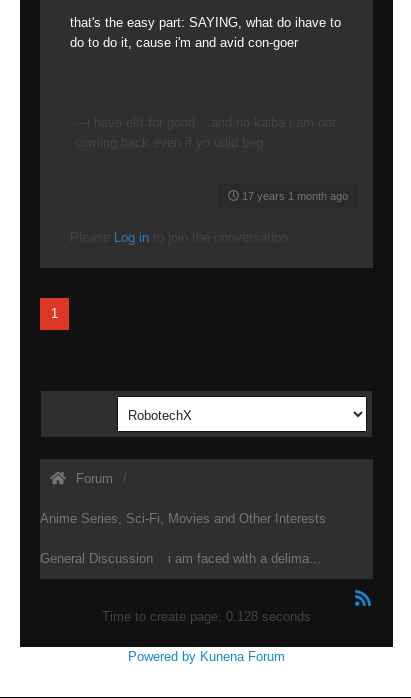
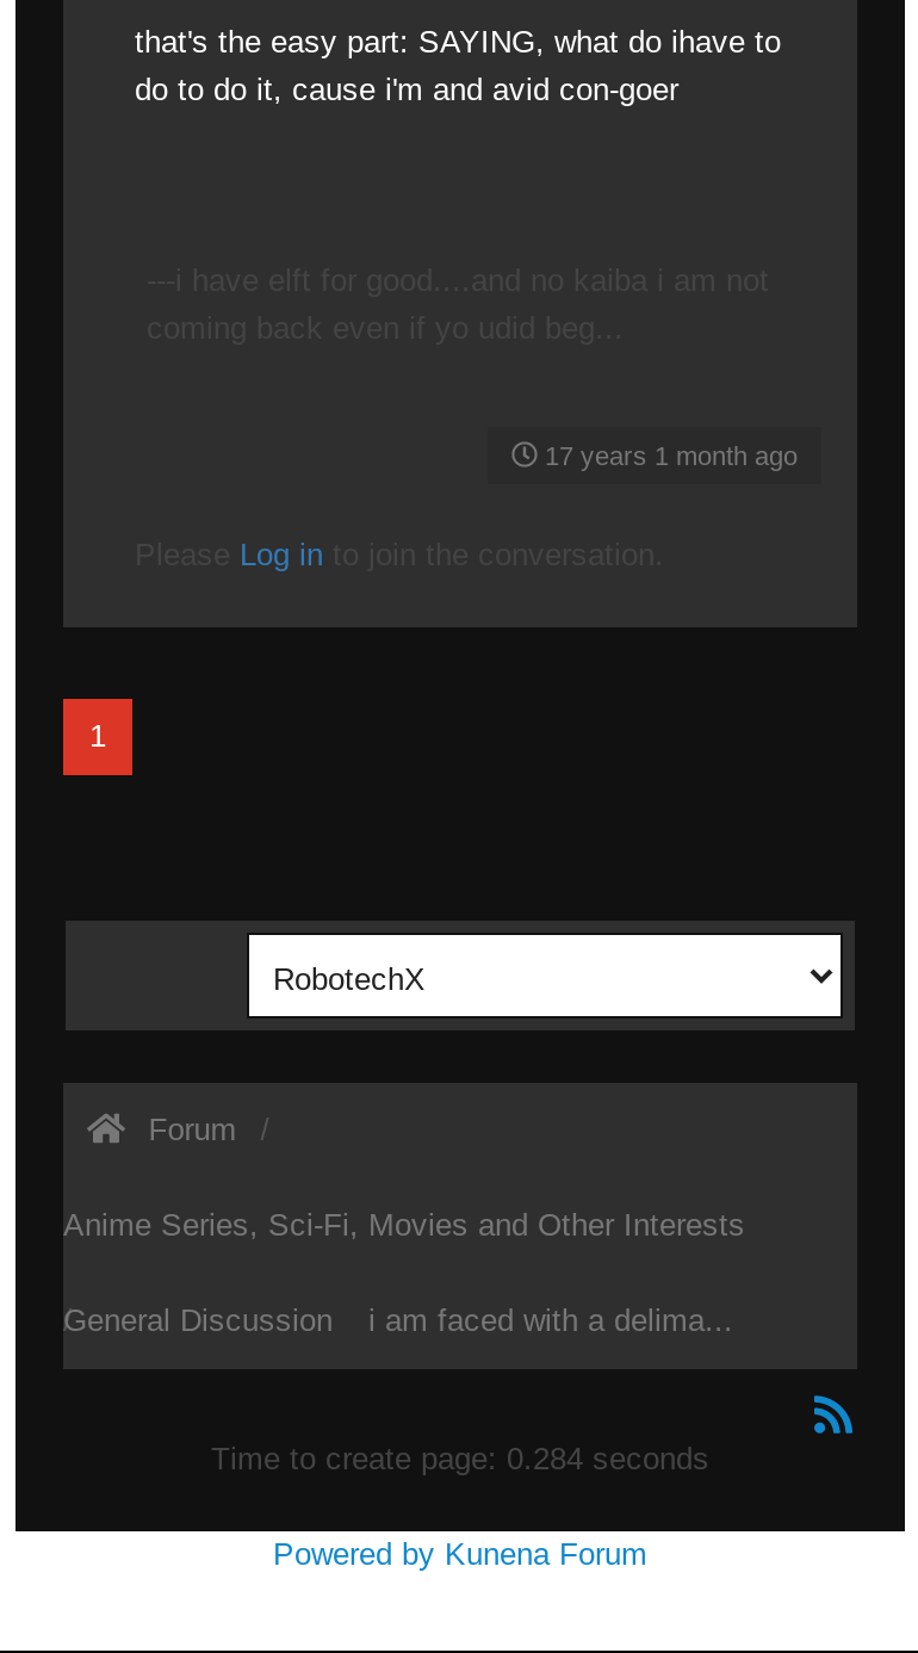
- Time to create page: 0.128 seconds
+ Time to create page: 0.284 seconds
